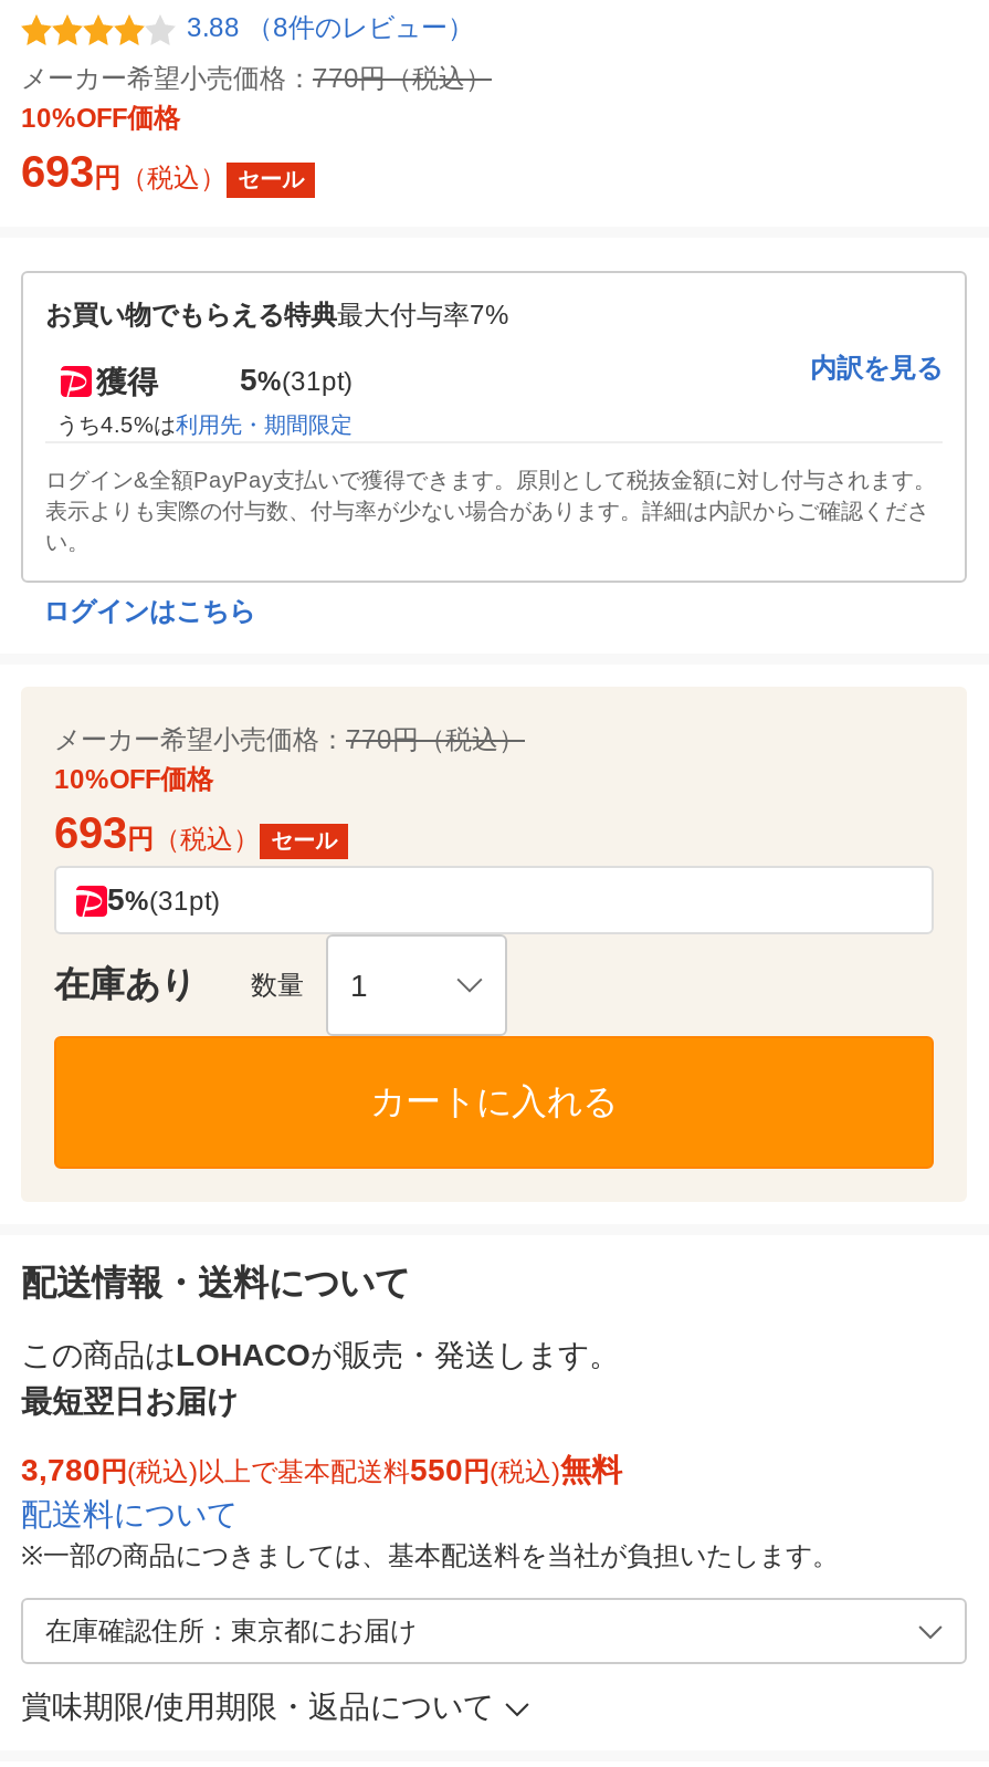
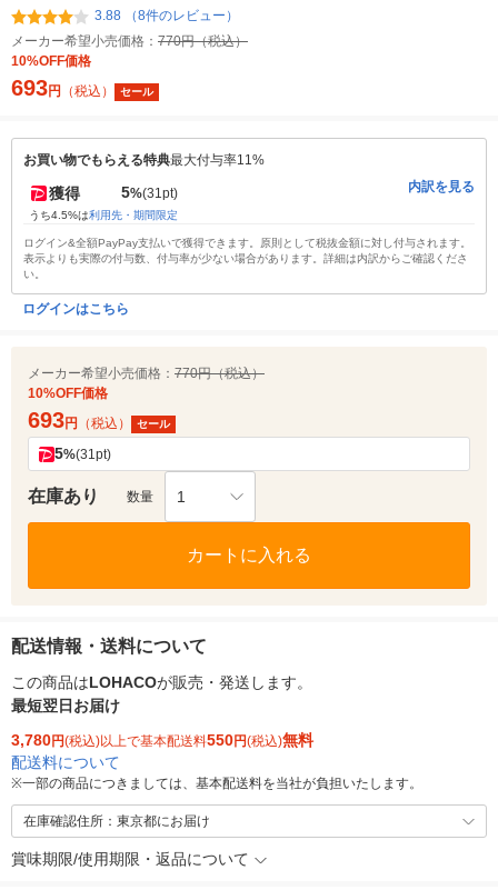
- お買い物でもらえる特典最大付与率7%
+ お買い物でもらえる特典最大付与率11%
